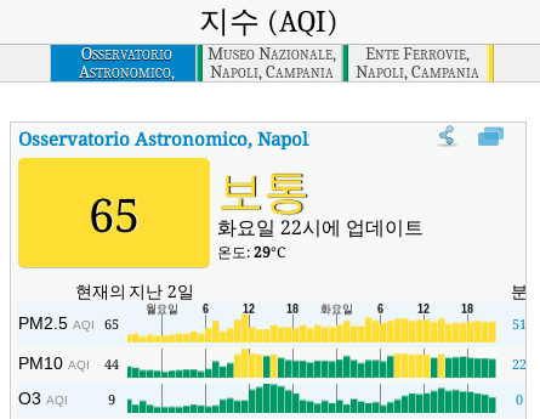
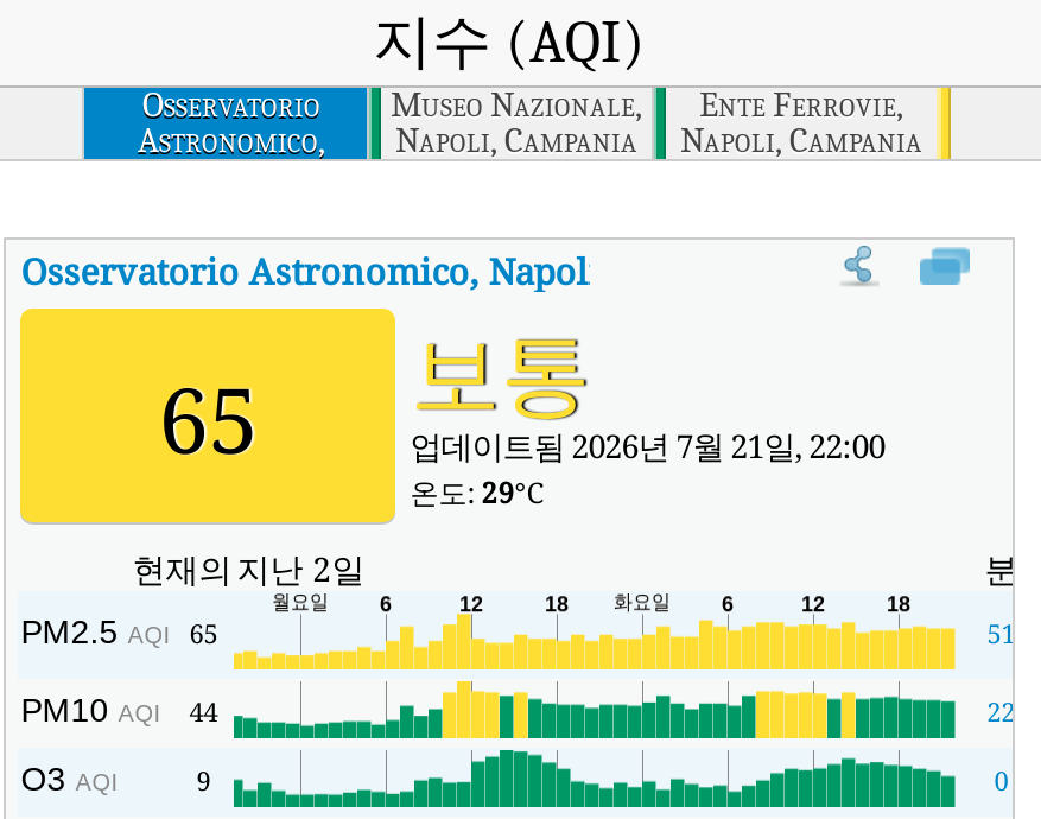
- 화요일 22시에 업데이트
+ 업데이트됨 2026년 7월 21일, 22:00
